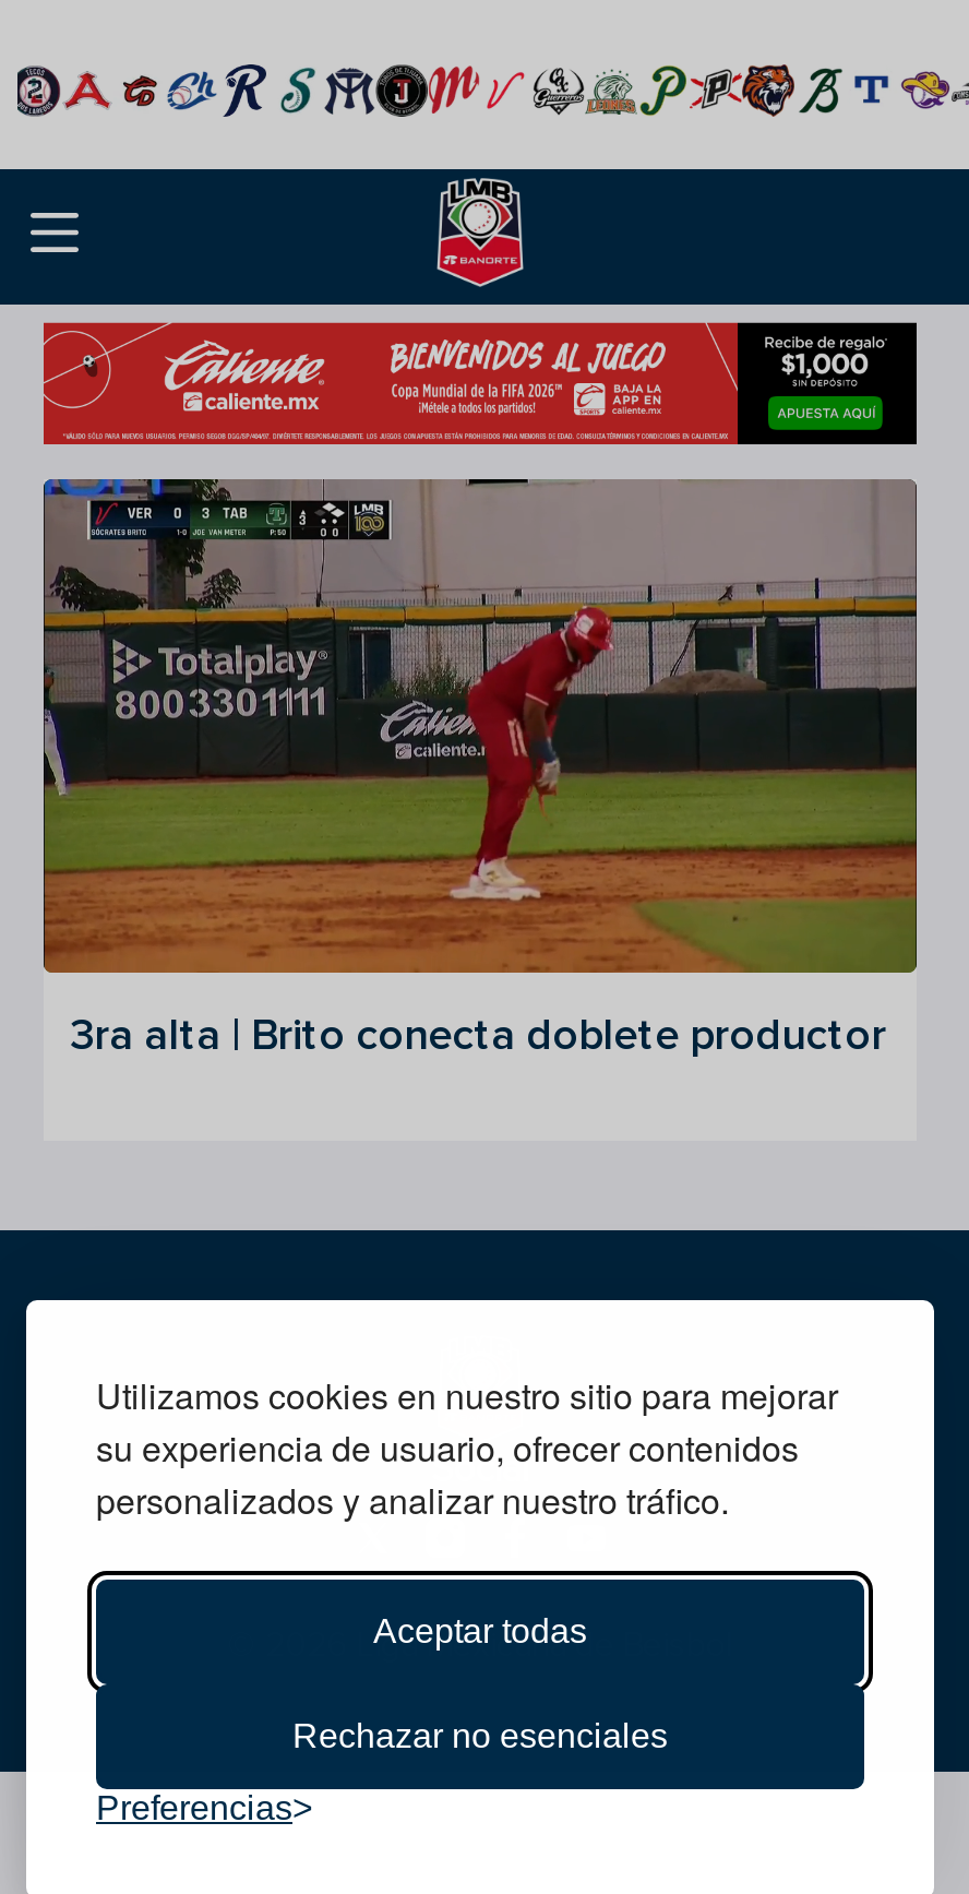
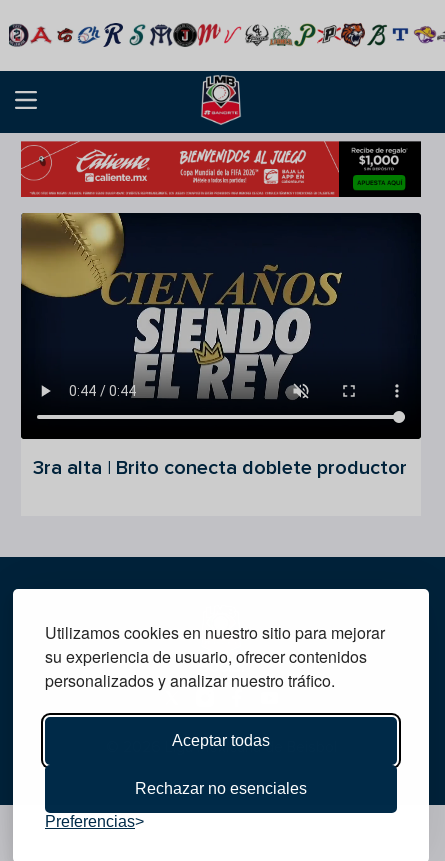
- [image]
+ [image]
